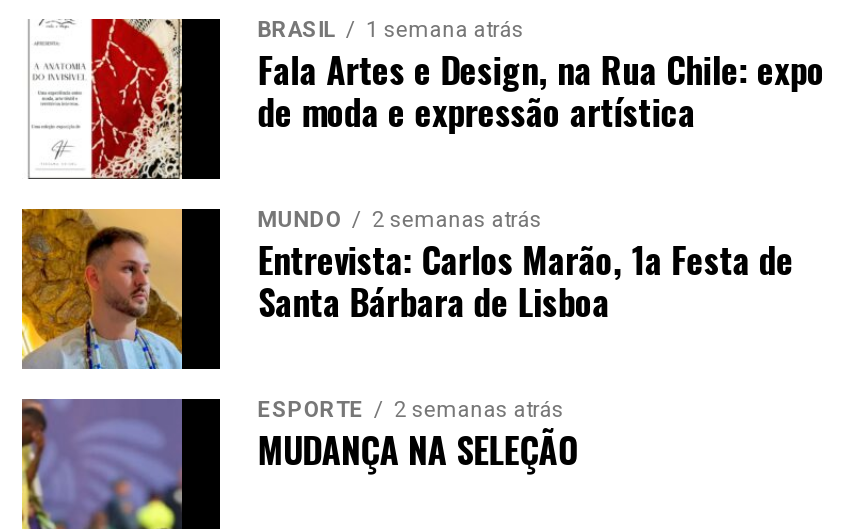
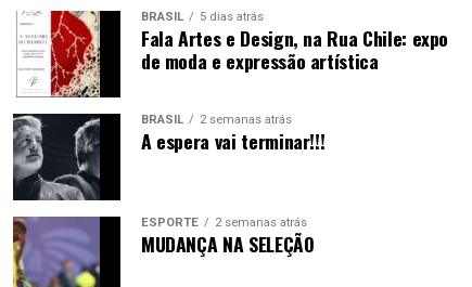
- BRASIL 1 semana atrás
+ BRASIL 5 dias atrás

- [image]
- MUNDO
+ [image]
+ BRASIL

- Entrevista: Carlos Marão, 1a Festa de
- Santa Bárbara de Lisboa
+ A espera vai terminar!!!
